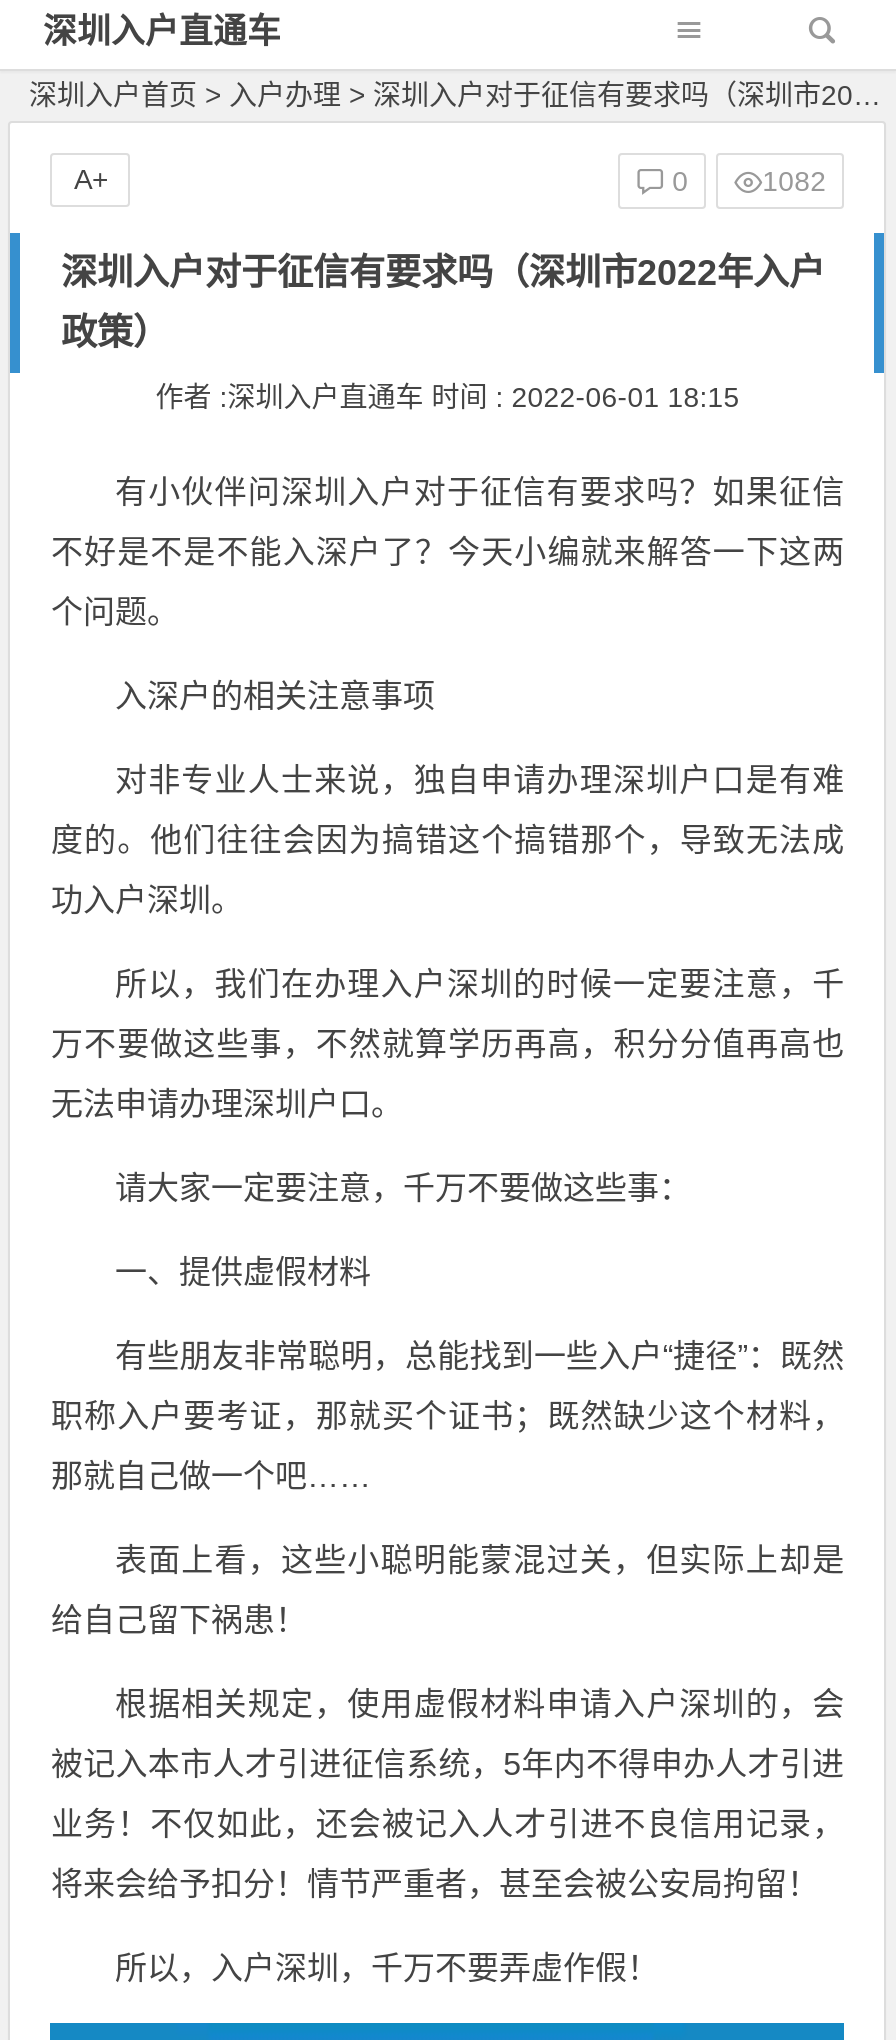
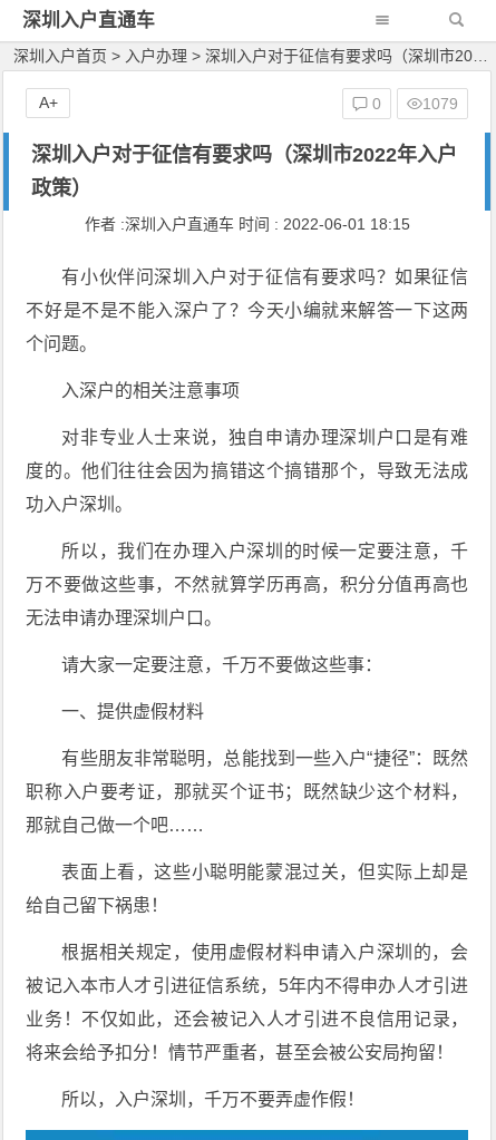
- 1082
+ 1079
